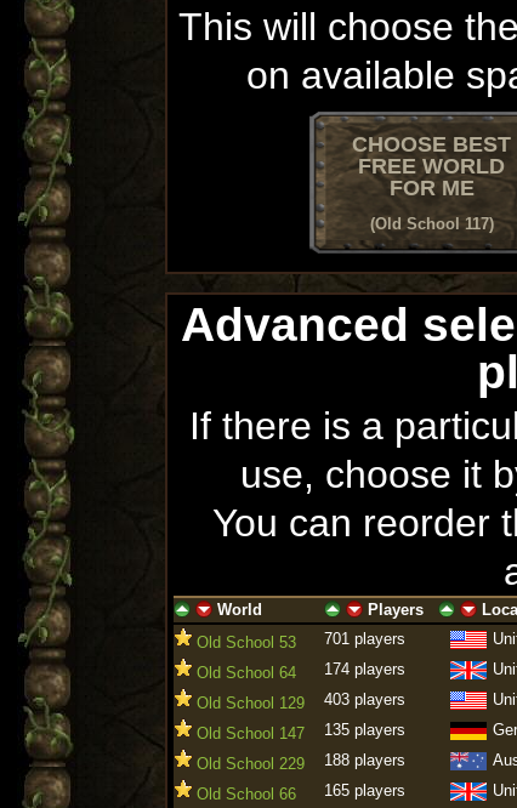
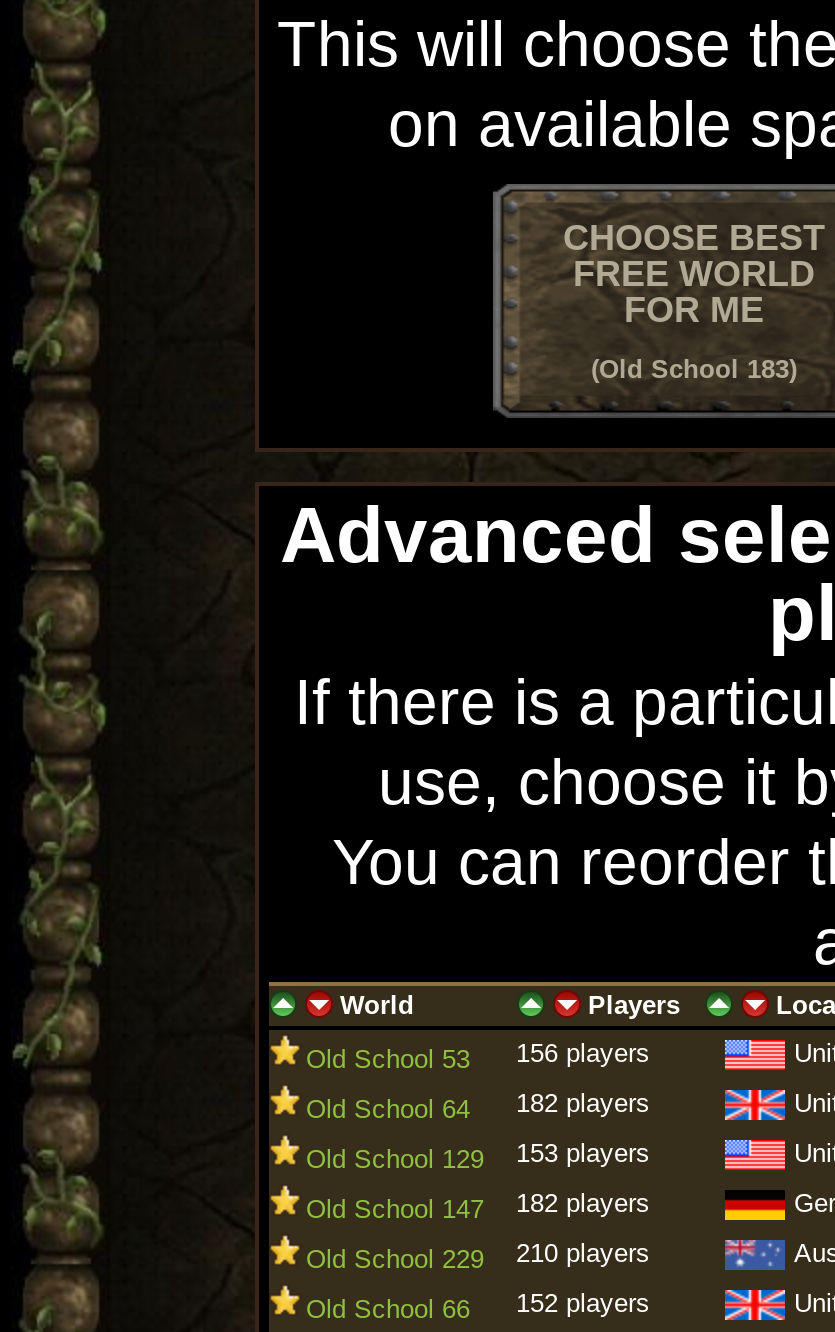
- (Old School 117)
+ (Old School 183)

- Old School 53 701 players
+ Old School 53 156 players

- Old School 64 174 players
+ Old School 64 182 players

- Old School 129 403 players
+ Old School 129 153 players

- Old School 147 135 players
+ Old School 147 182 players

- Old School 229 188 players
+ Old School 229 210 players

- Old School 66 165 players
+ Old School 66 152 players
